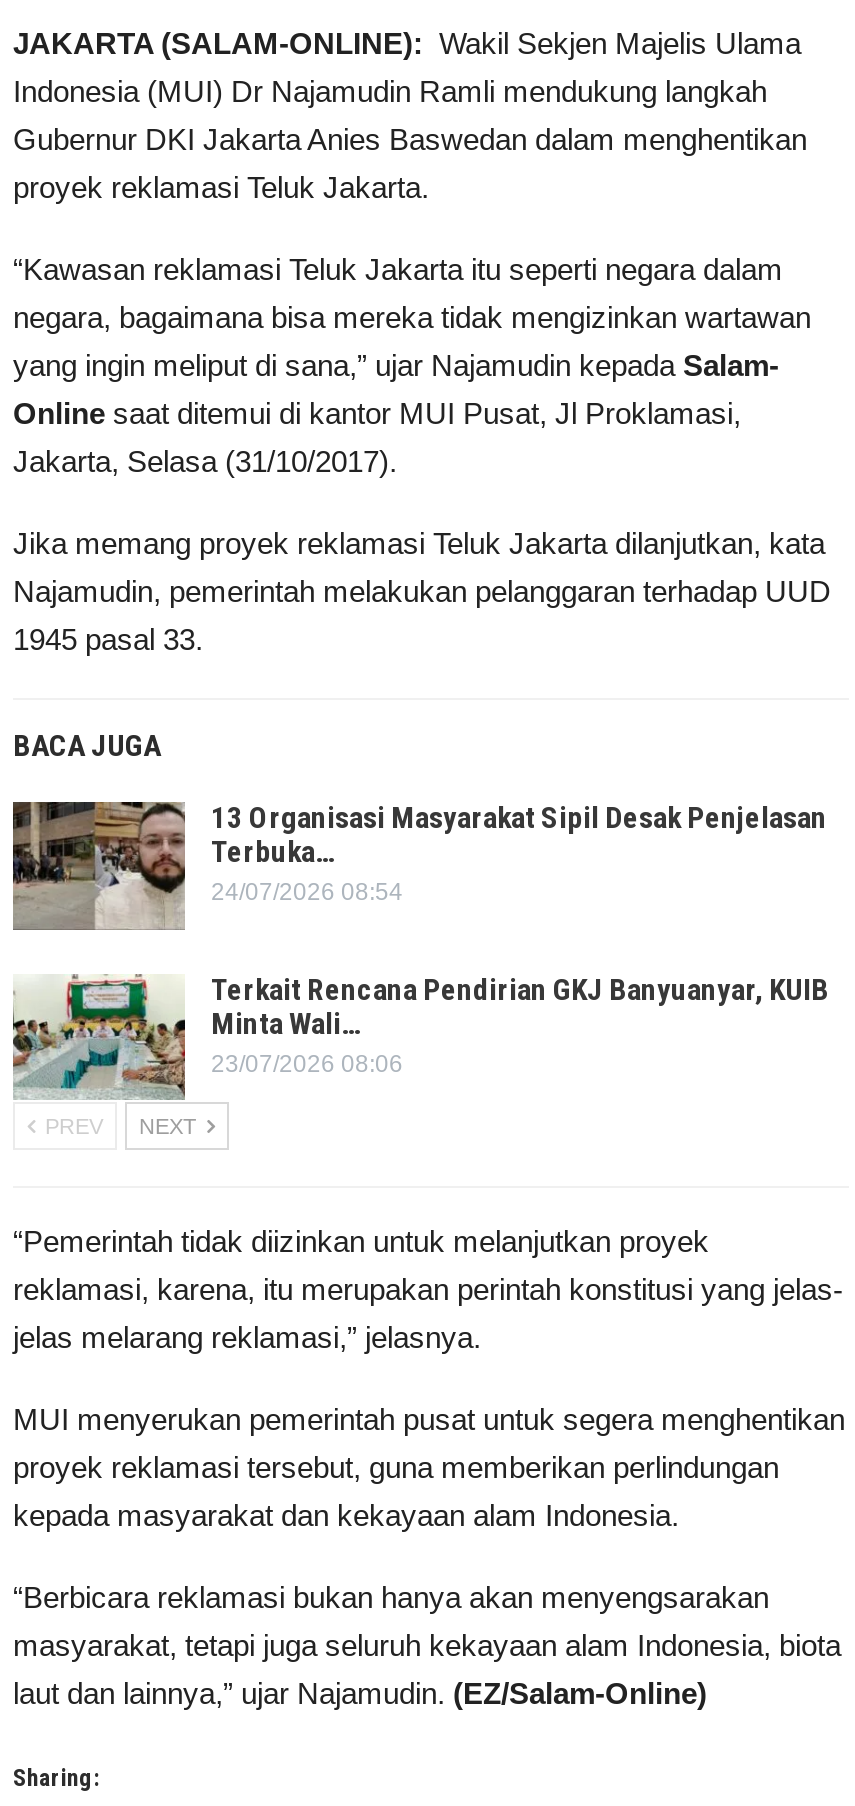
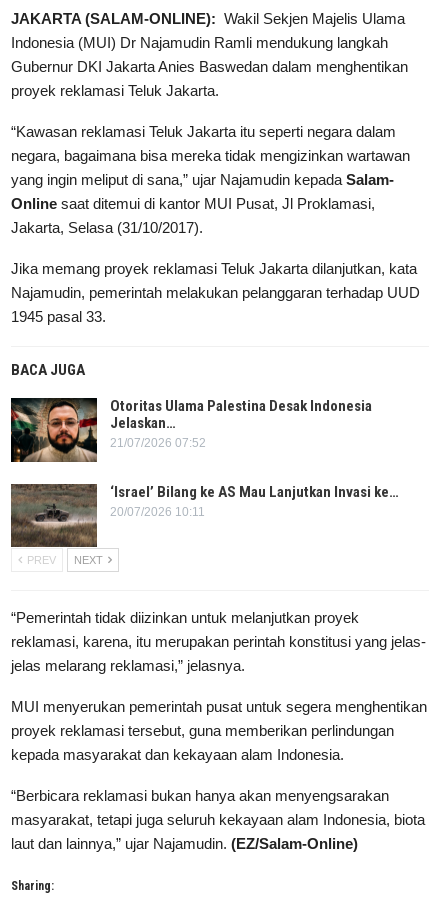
- [image]
- 13 Organisasi Masyarakat Sipil Desak Penjelasan
- Terbuka…
- 24/07/2026 08:54
+ [image]
+ Otoritas Ulama Palestina Desak Indonesia
+ Jelaskan…
+ 21/07/2026 07:52

- [image]
- Terkait Rencana Pendirian GKJ Banyuanyar, KUIB
- Minta Wali…
- 23/07/2026 08:06
+ [image]
+ ‘Israel’ Bilang ke AS Mau Lanjutkan Invasi ke…
+ 20/07/2026 10:11
